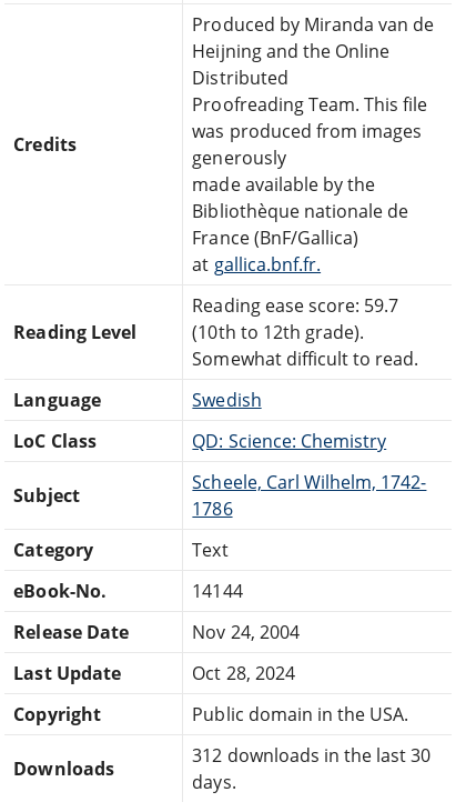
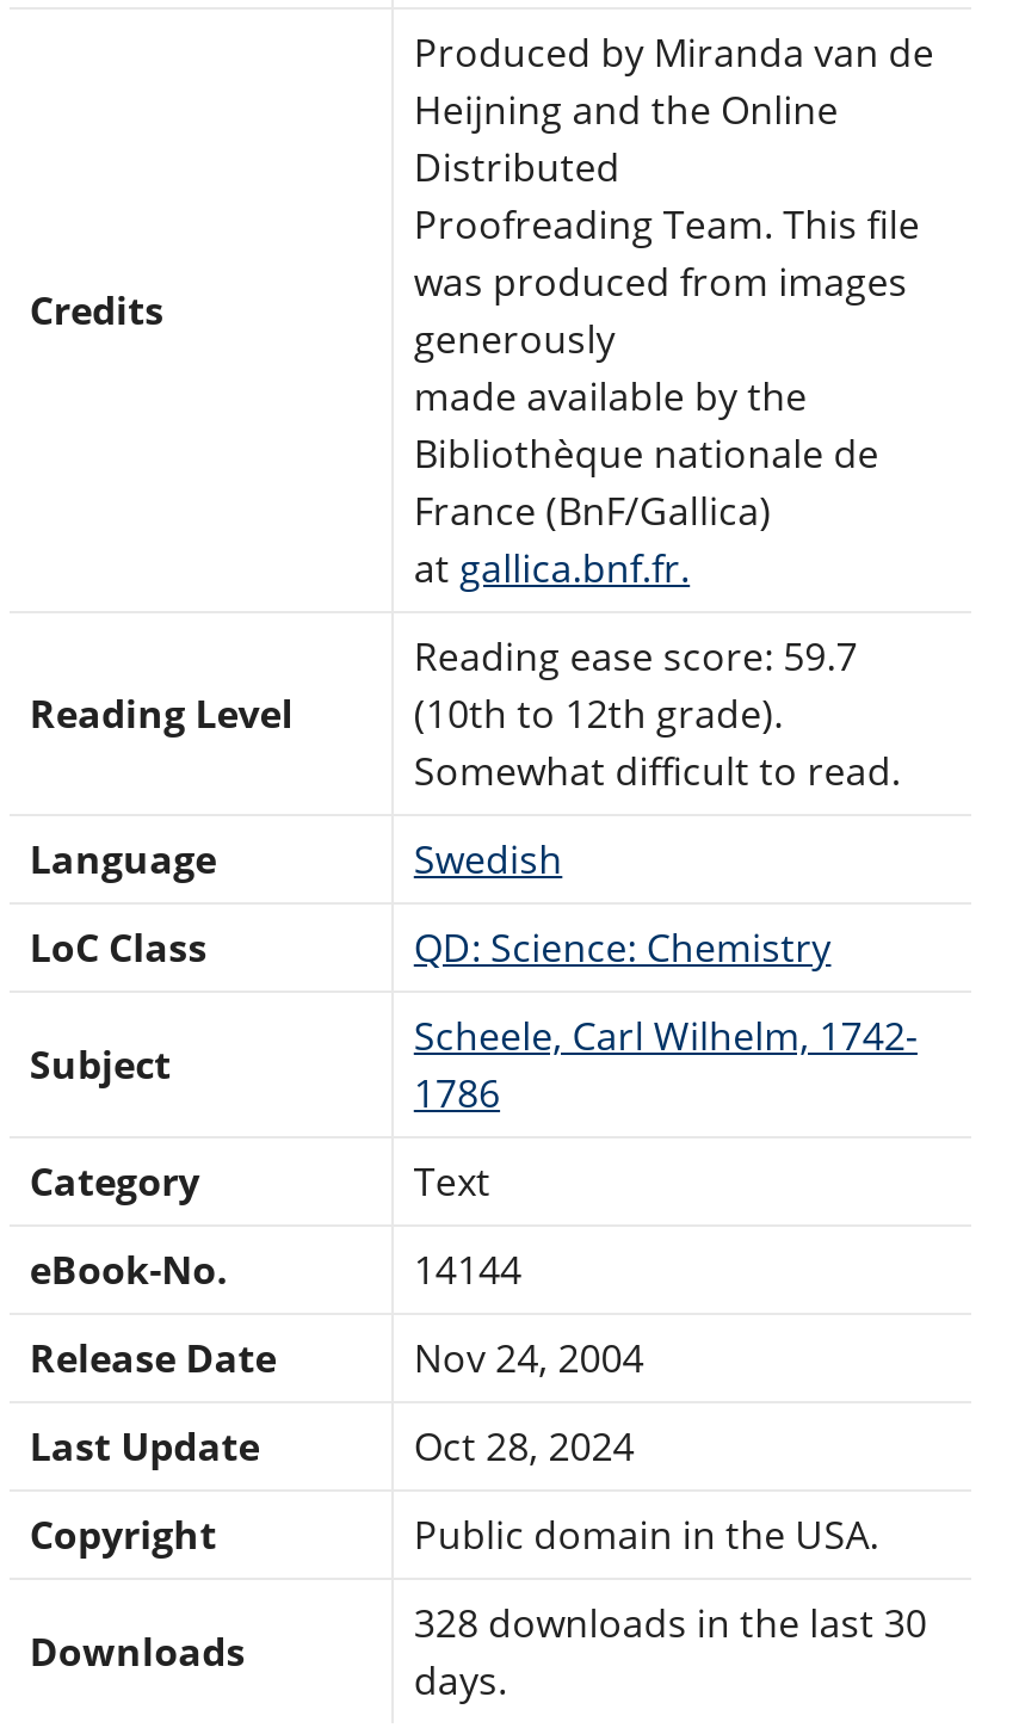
- 312 downloads in the last 30
+ 328 downloads in the last 30
